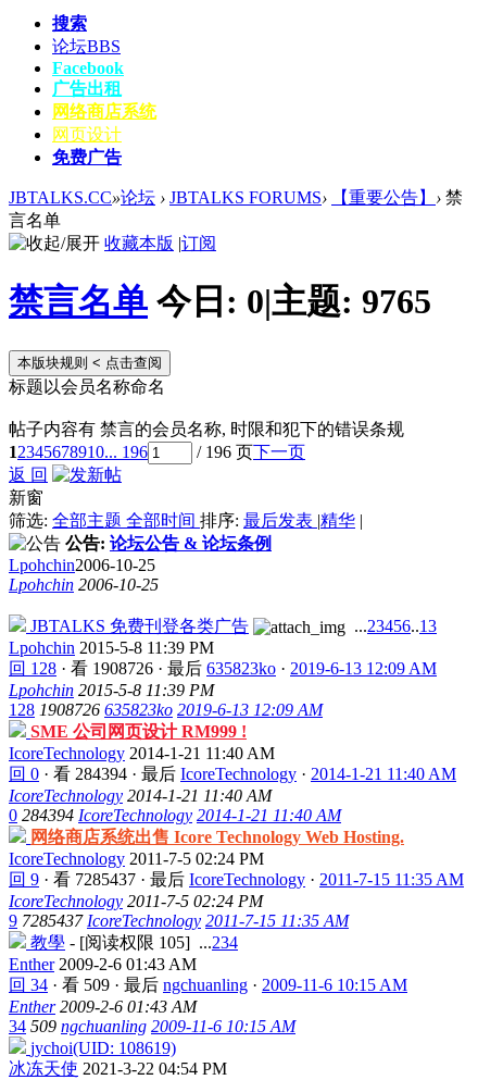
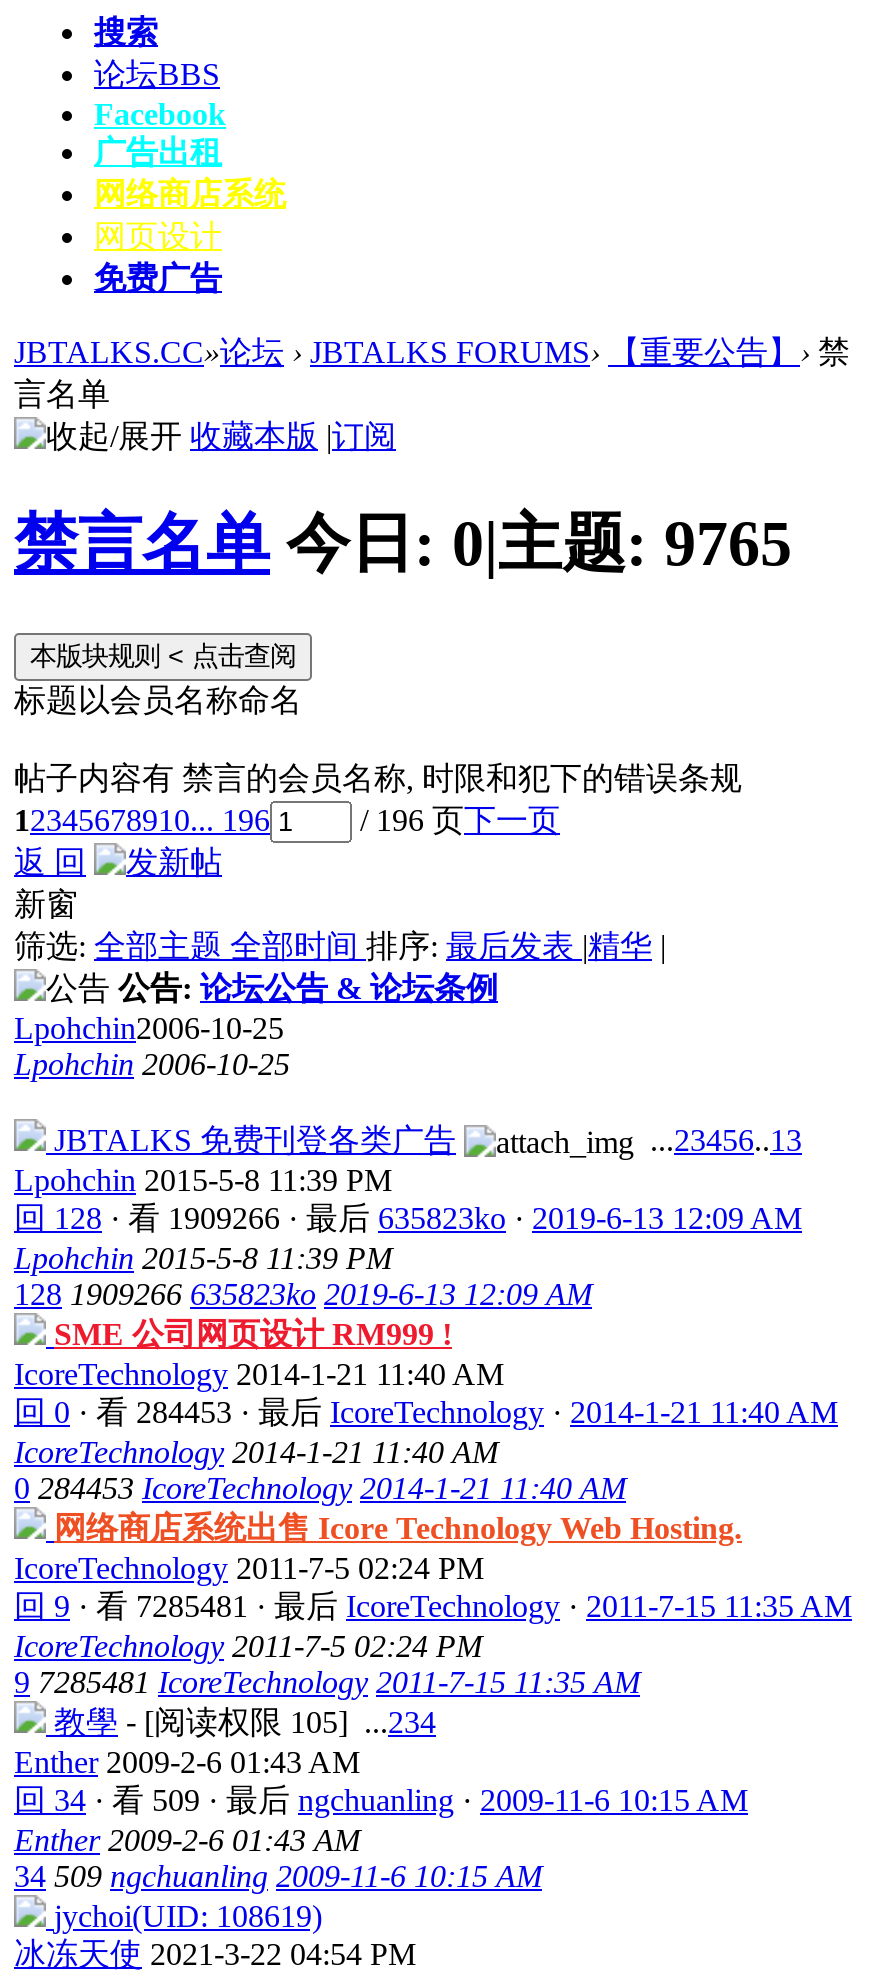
- 回 128 · 看 1908726 · 最后635823ko · 2019-6-13 12:09 AM
+ 回 128 · 看 1909266 · 最后635823ko · 2019-6-13 12:09 AM

- 128 1908726 635823ko 2019-6-13 12:09 AM
+ 128 1909266 635823ko 2019-6-13 12:09 AM

- 回 0 · 看 284394 · 最后IcoreTechnology · 2014-1-21 11:40 AM
+ 回 0 · 看 284453 · 最后IcoreTechnology · 2014-1-21 11:40 AM

- 0 284394 IcoreTechnology 2014-1-21 11:40 AM
+ 0 284453 IcoreTechnology 2014-1-21 11:40 AM

- 回 9 · 看 7285437 · 最后IcoreTechnology · 2011-7-15 11:35 AM
+ 回 9 · 看 7285481 · 最后IcoreTechnology · 2011-7-15 11:35 AM

- 9 7285437 IcoreTechnology 2011-7-15 11:35 AM
+ 9 7285481 IcoreTechnology 2011-7-15 11:35 AM
